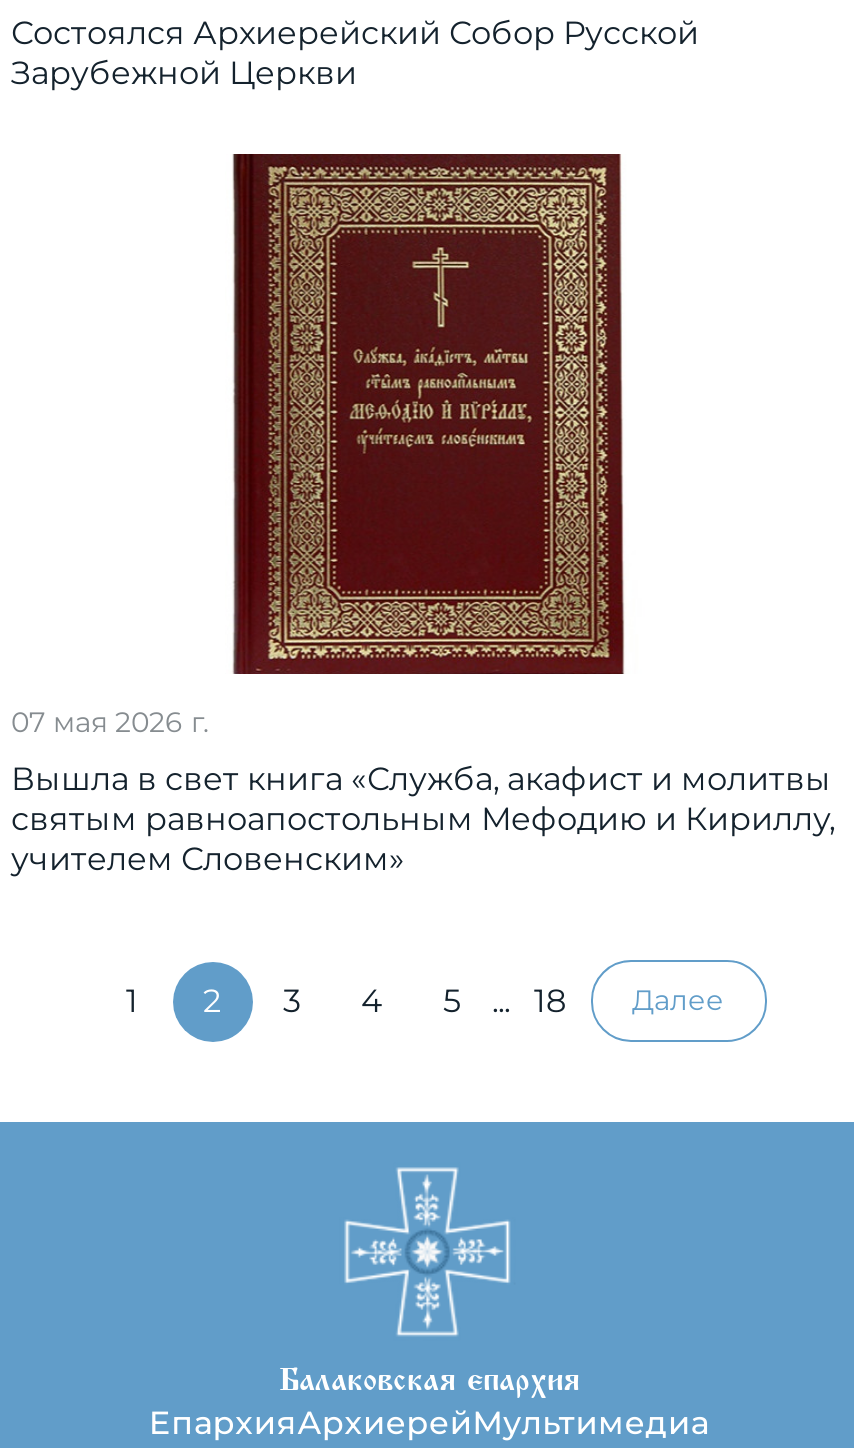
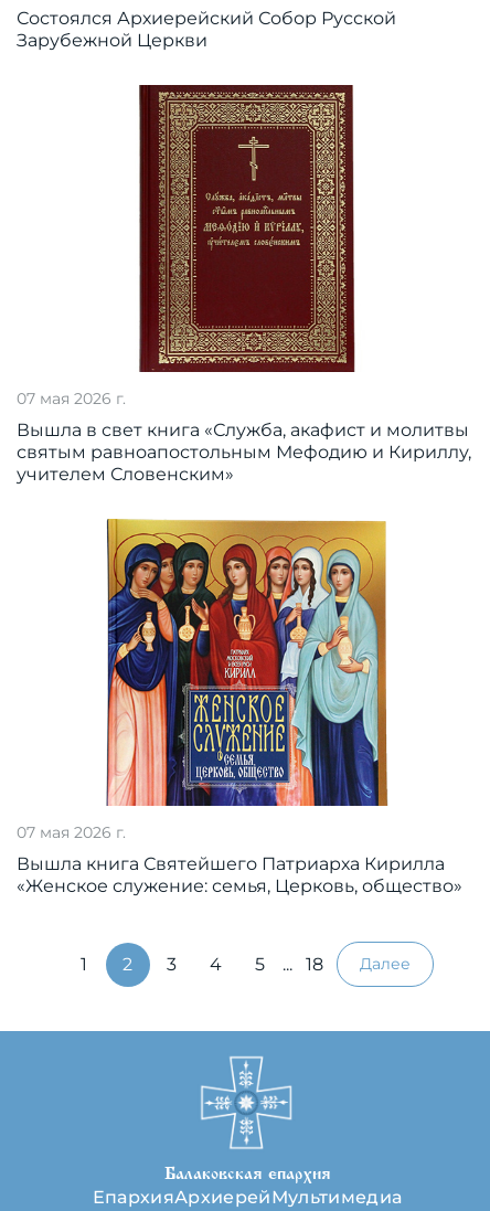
+ [image]
+ 07 мая 2026 г.
+ Вышла книга Святейшего Патриарха Кирилла
+ «Женское служение: семья, Церковь, общество»
